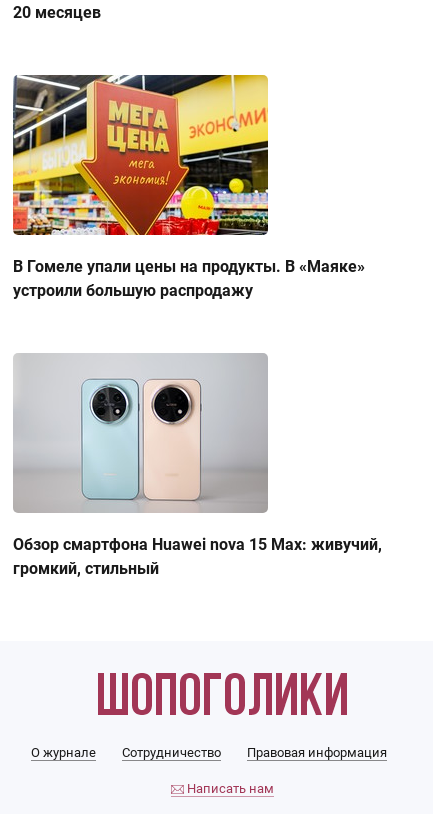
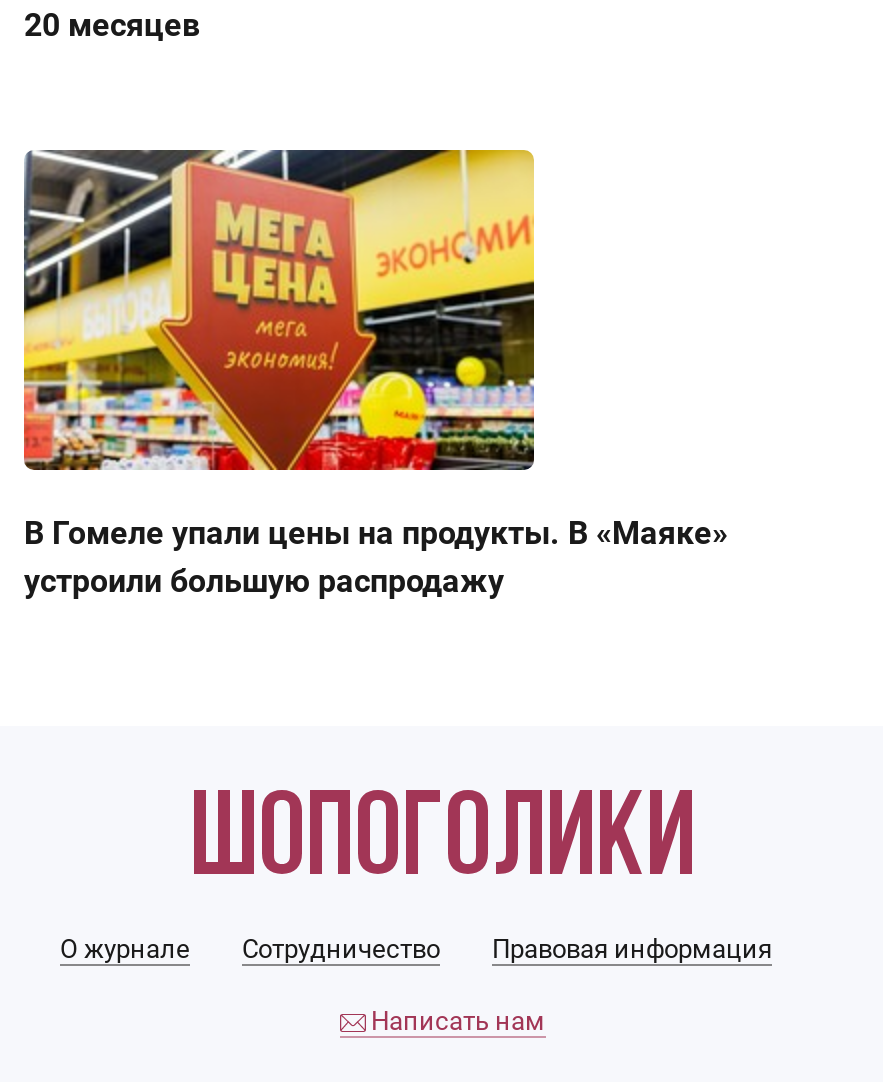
- [image]
- Обзор смартфона Huawei nova 15 Max: живучий,
- громкий, стильный
